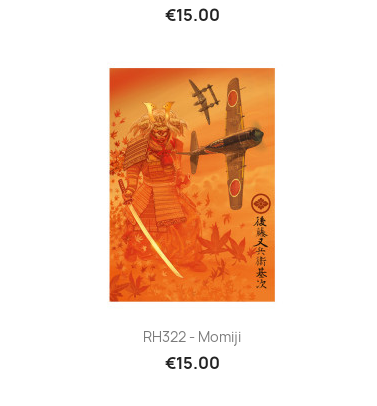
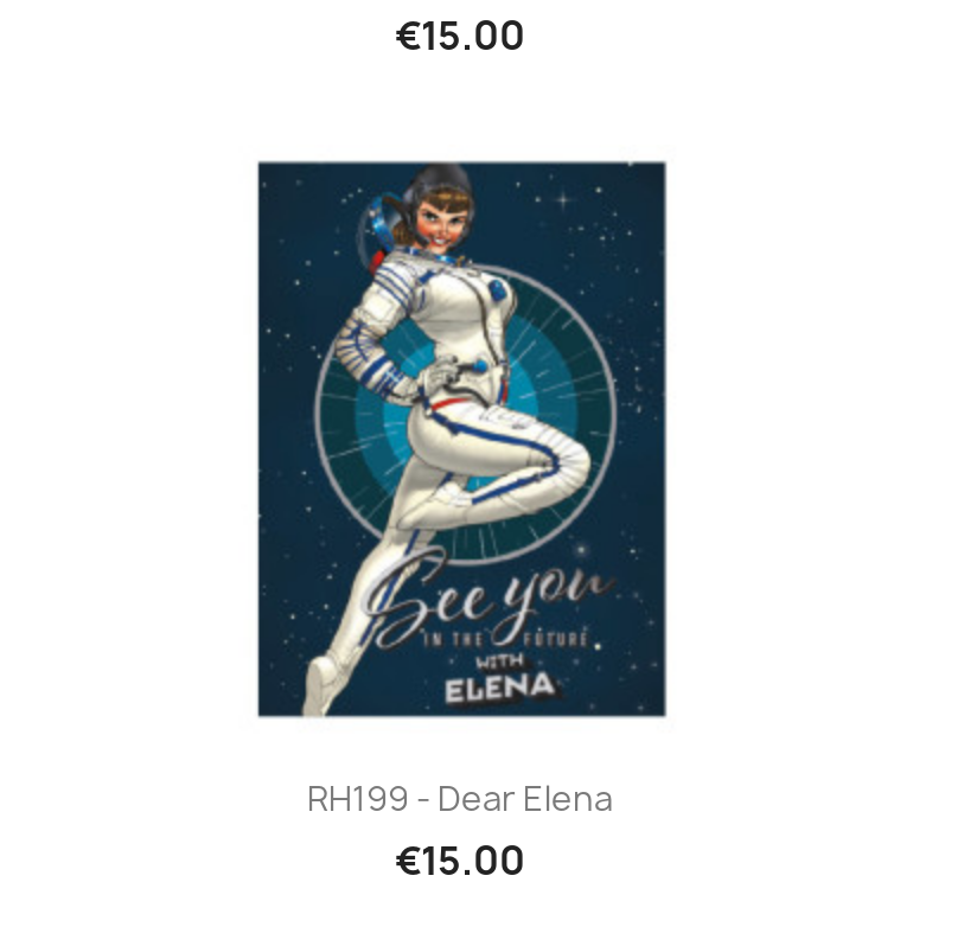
- [image]
- RH322 - Momiji
+ [image]
+ RH199 - Dear Elena
